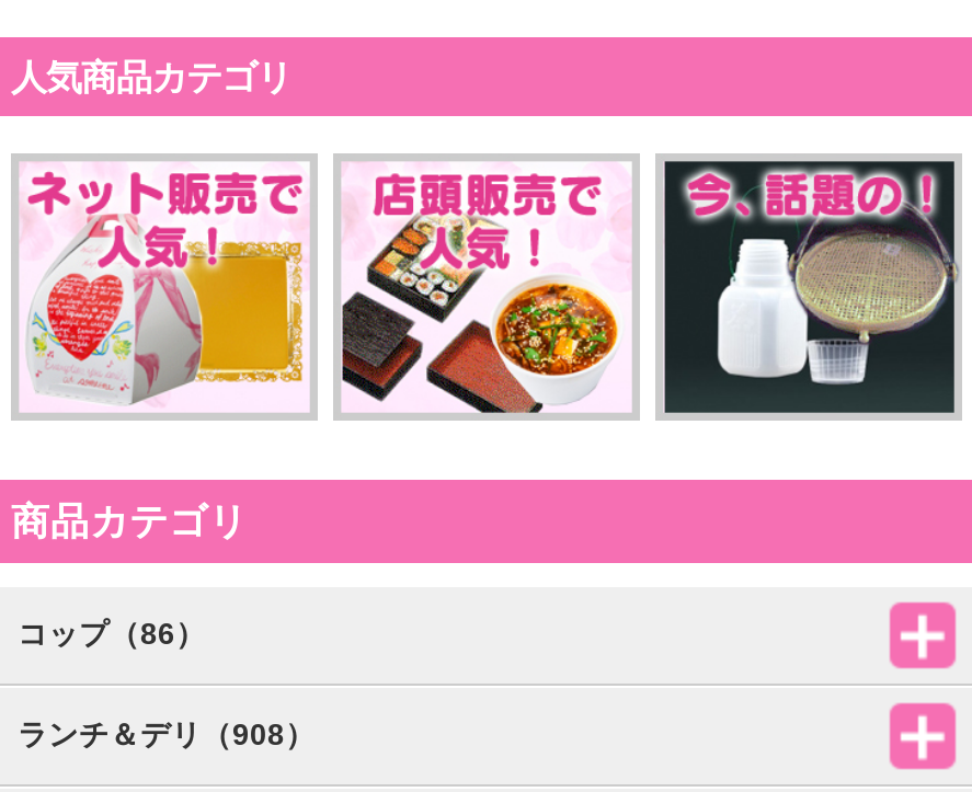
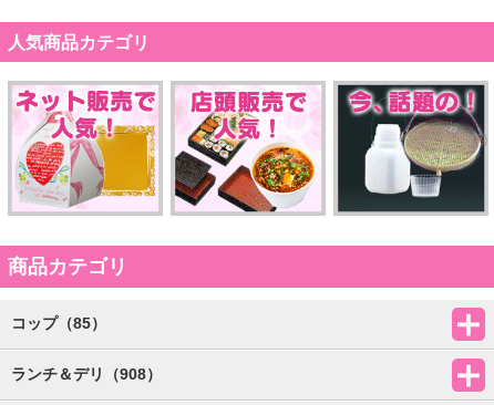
- コップ（86）
+ コップ（85）
